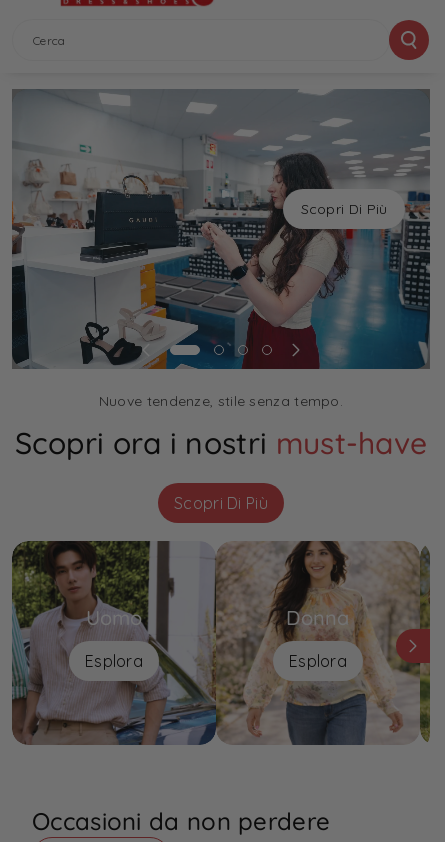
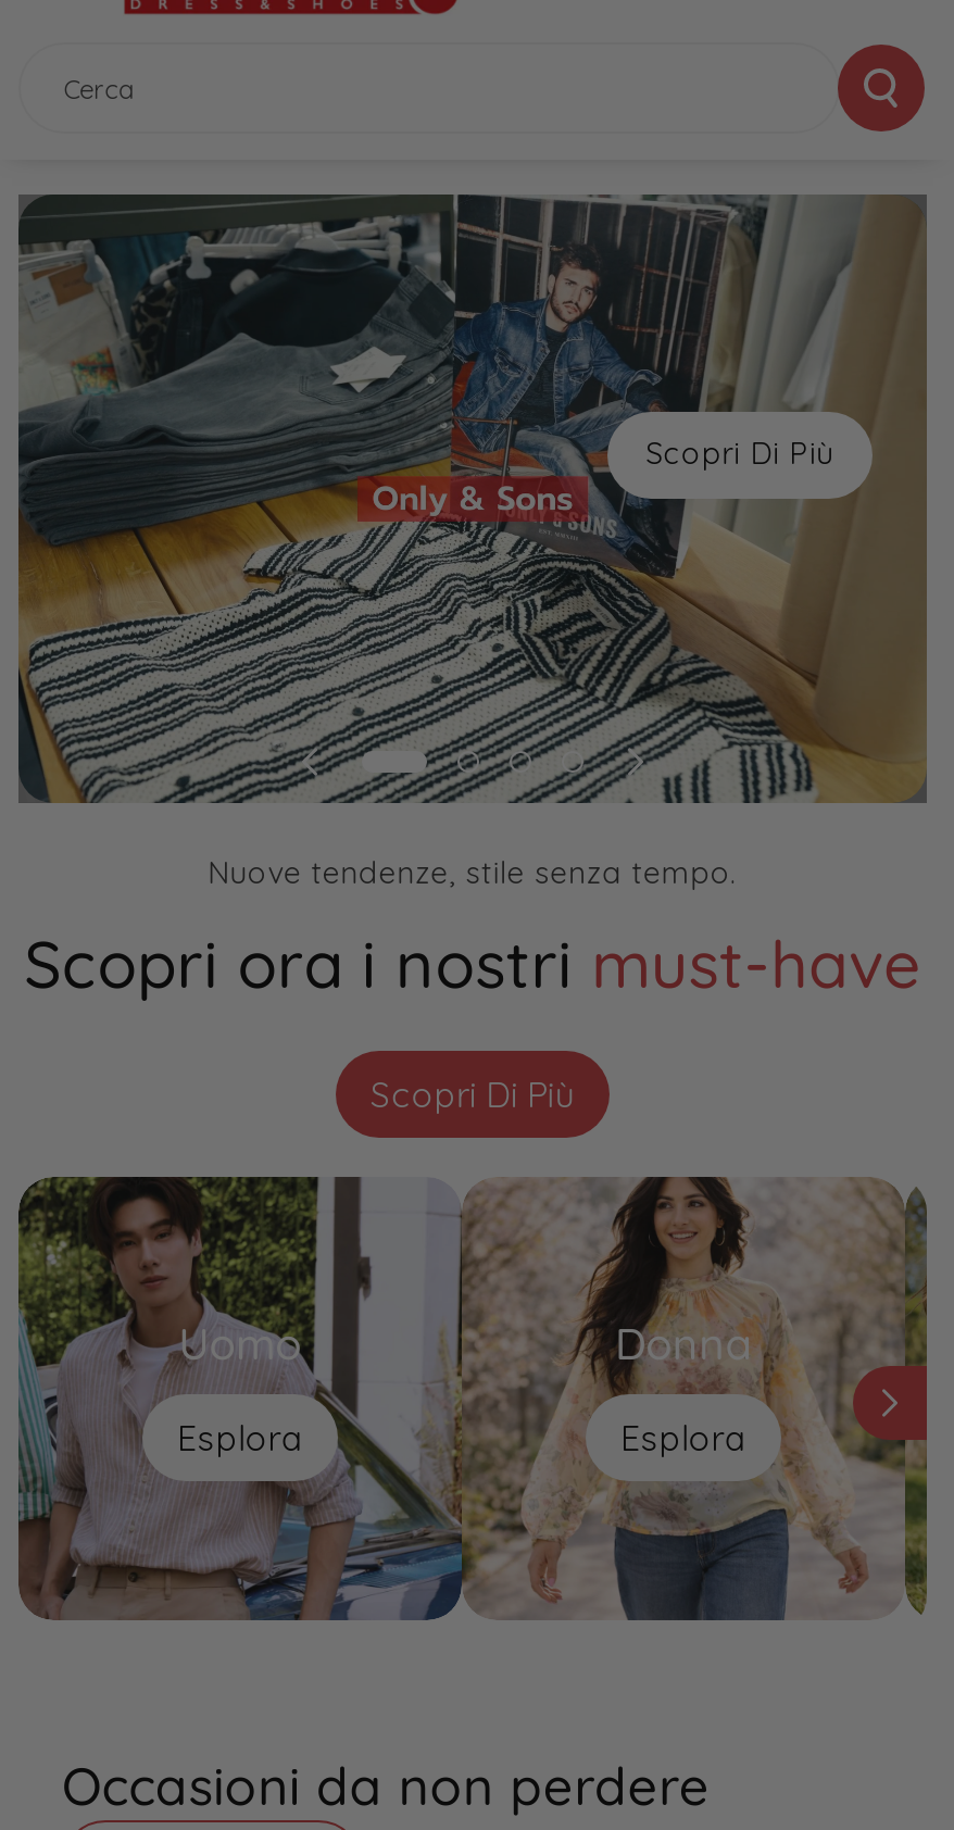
- [image]
+ [image]

- Scopri ora i nostri must-have
+ Scopri ora i nostri m
